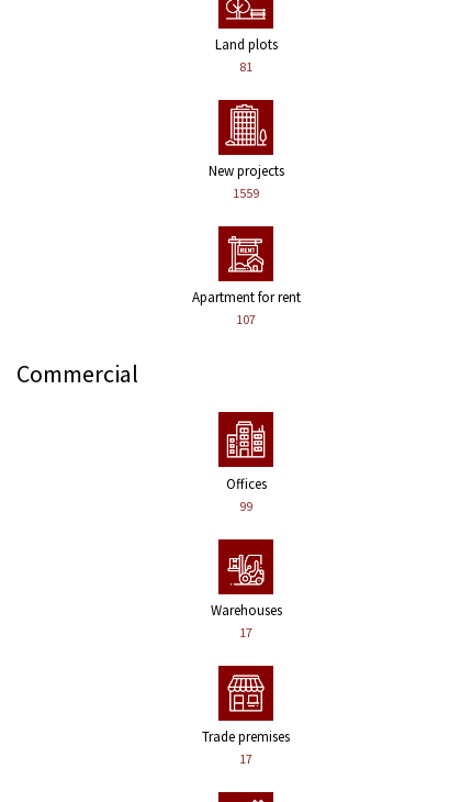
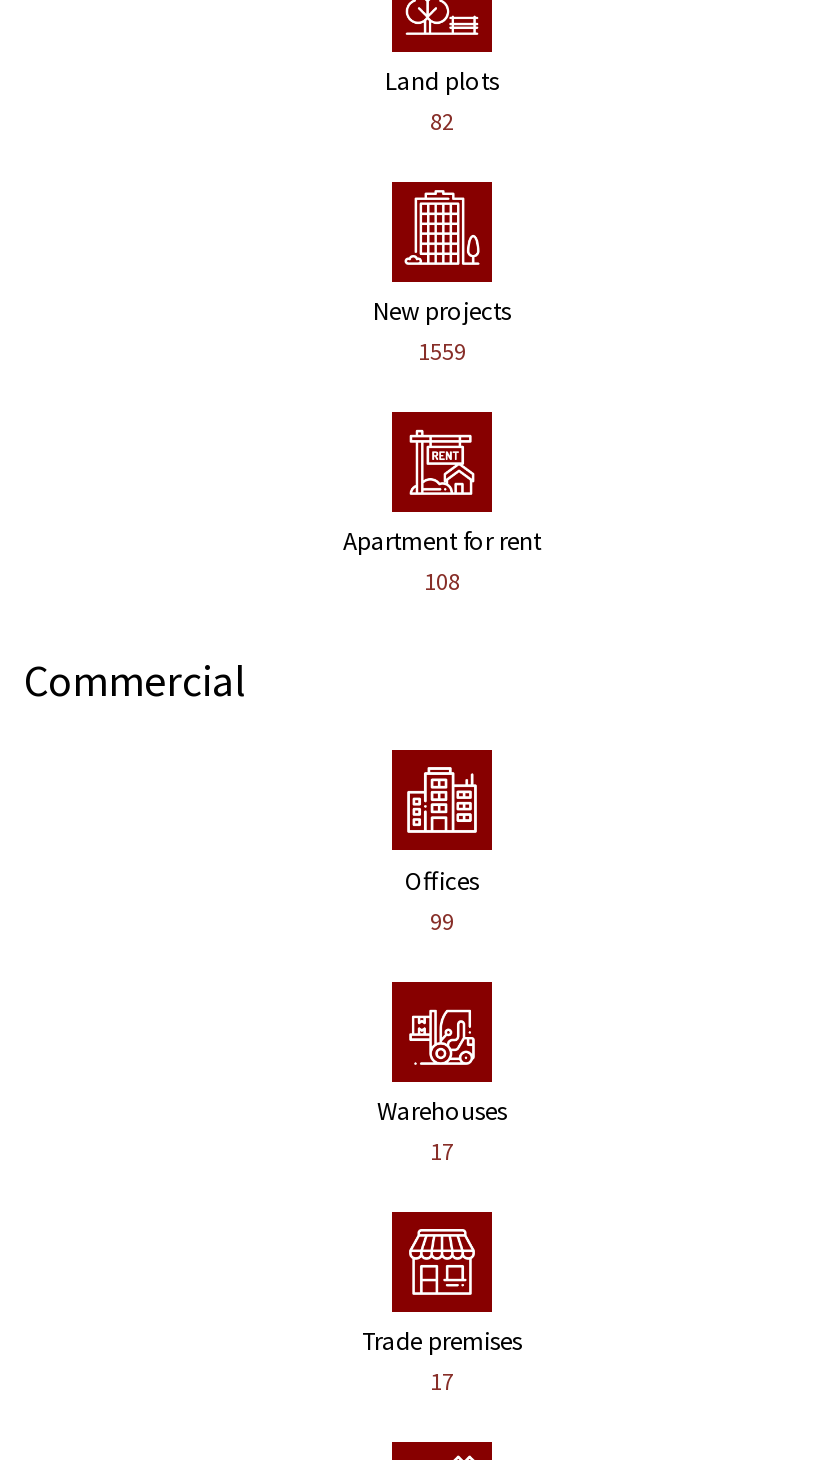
- 81
+ 82

- 107
+ 108
